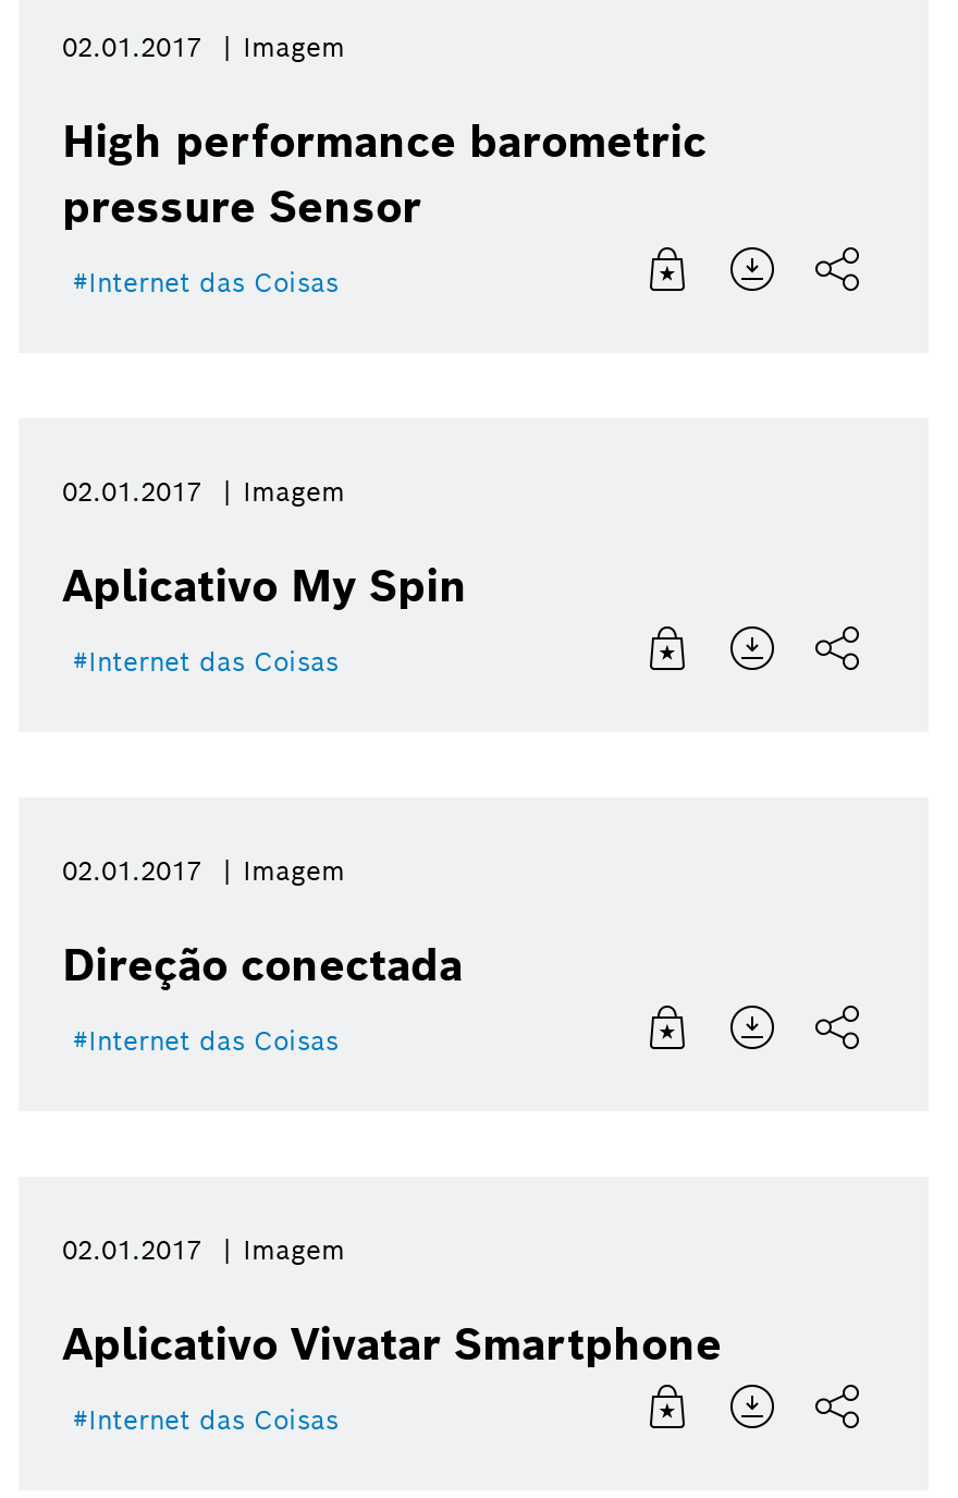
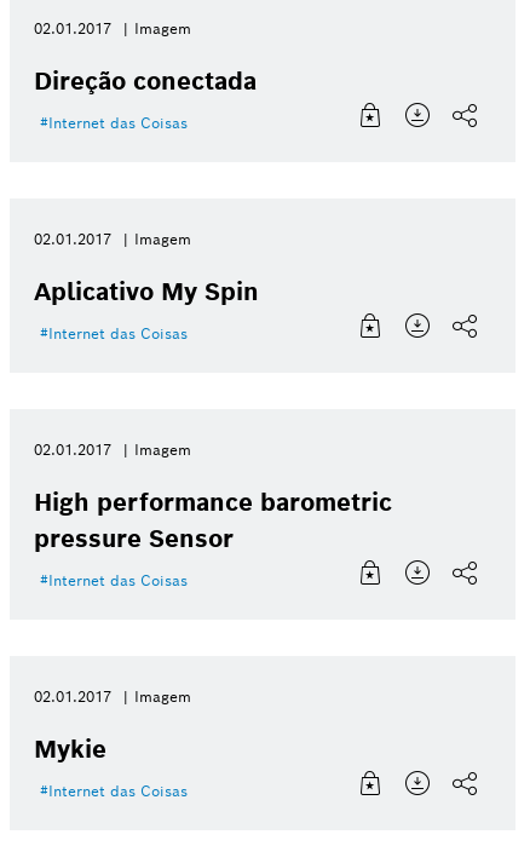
moved down: High performance barometric | pressure Sensor

moved up: Internet das Coisas | 02.01.2017 | Imagem | Aplicativo My Spin | Internet das Coisas | 02.01.2017 | Imagem

moved up: Direção conectada

- Aplicativo Vivatar Smartphone
+ Mykie
